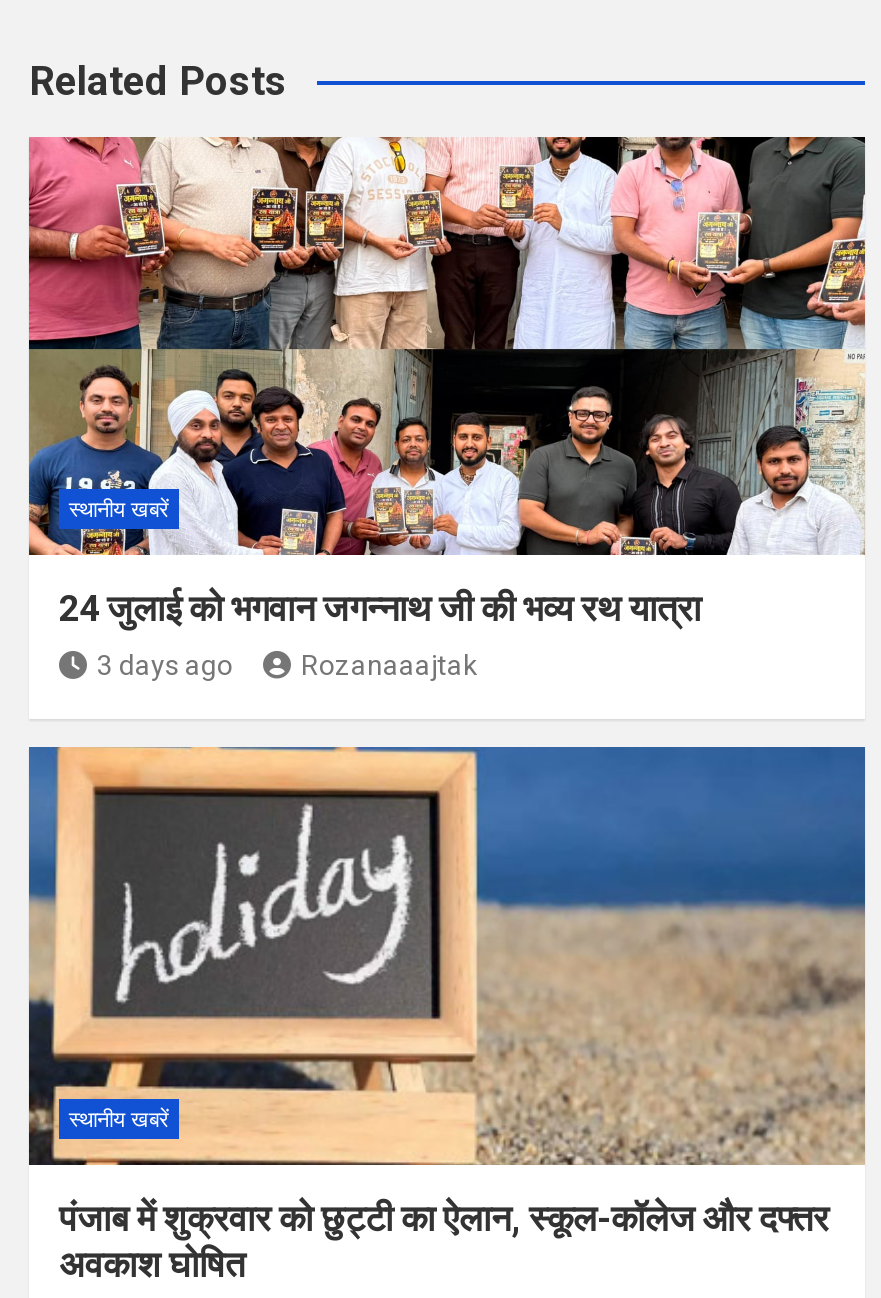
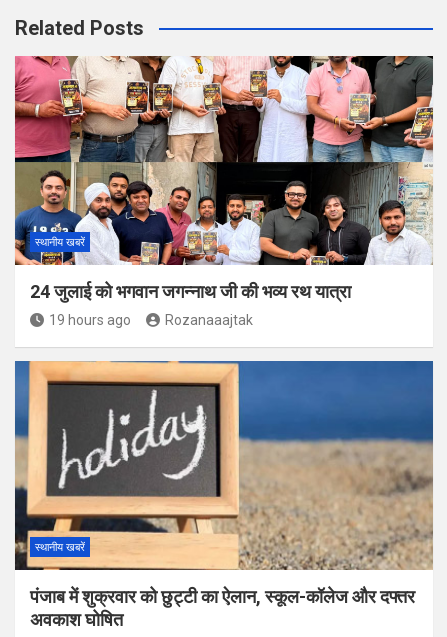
- 3 days ago
+ 19 hours ago
